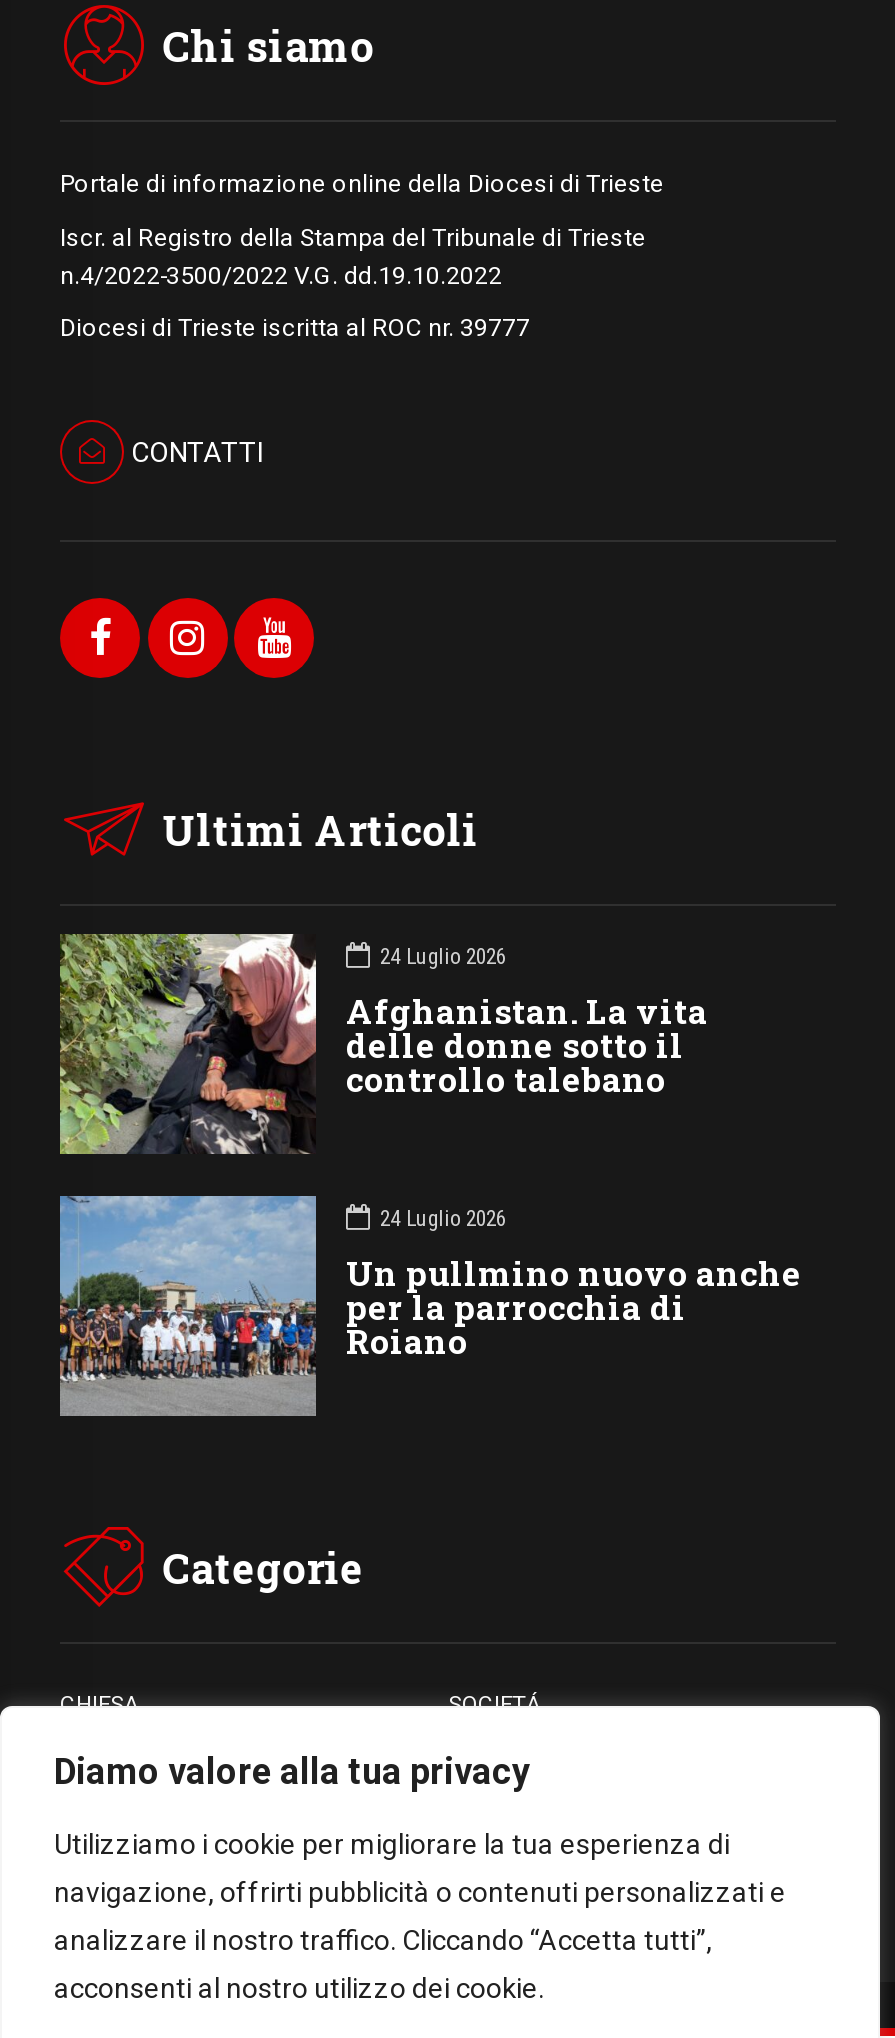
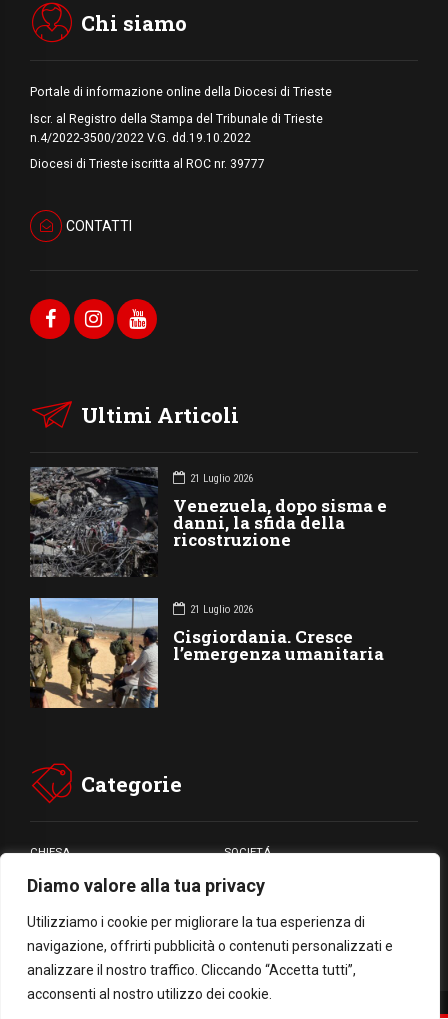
- [image]
- 24 Luglio 2026
- Afghanistan. La vita
- delle donne sotto il
- controllo talebano
+ [image]
+ 21 Luglio 2026
+ Venezuela, dopo sisma e
+ danni, la sfida della
+ ricostruzione

- [image]
- 24 Luglio 2026
- Un pullmino nuovo anche
- per la parrocchia di
- Roiano
+ [image]
+ 21 Luglio 2026
+ Cisgiordania. Cresce
+ l’emergenza umanitaria
